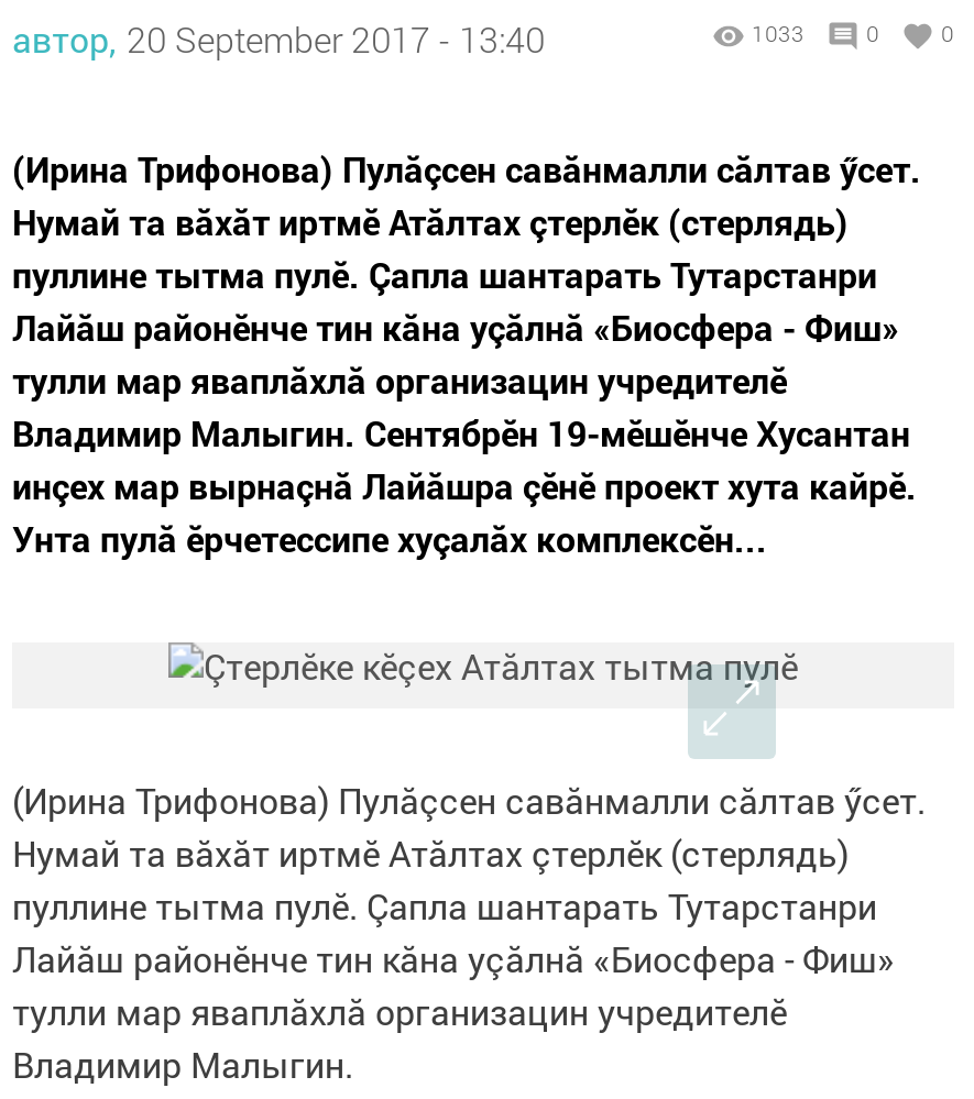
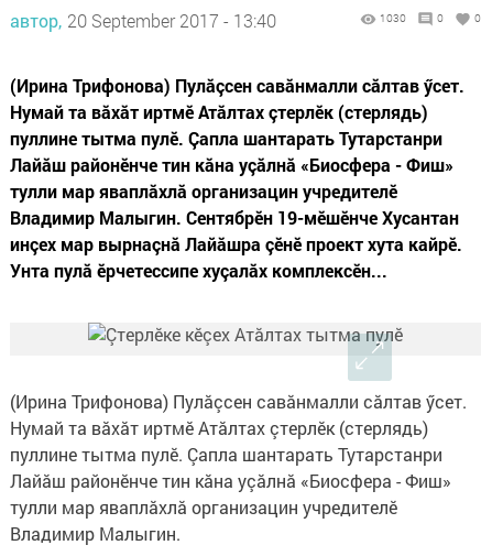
- 1033
+ 1030
